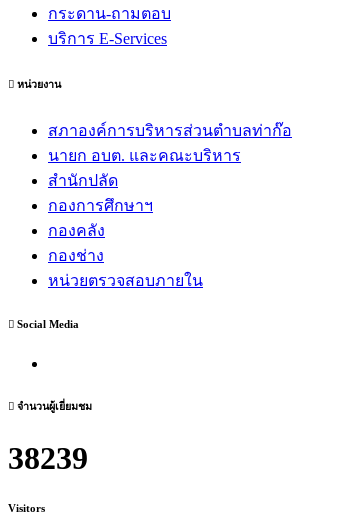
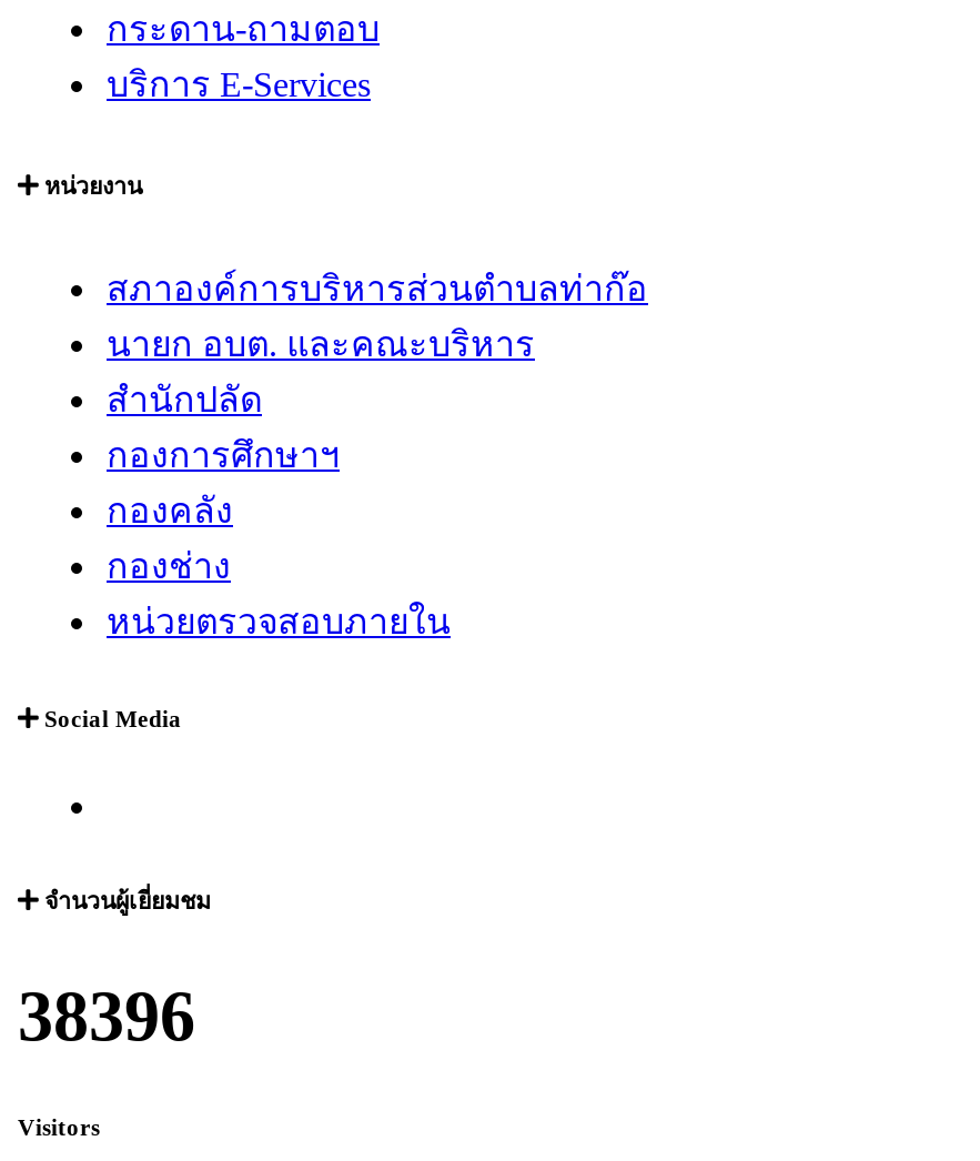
- 38239
+ 38396
